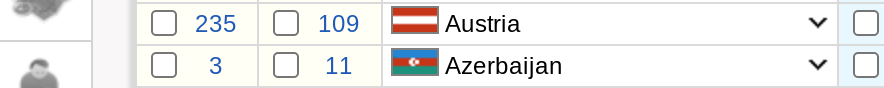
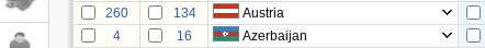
- 235
+ 260

- 109
+ 134

- 3
+ 4

- 11
+ 16
